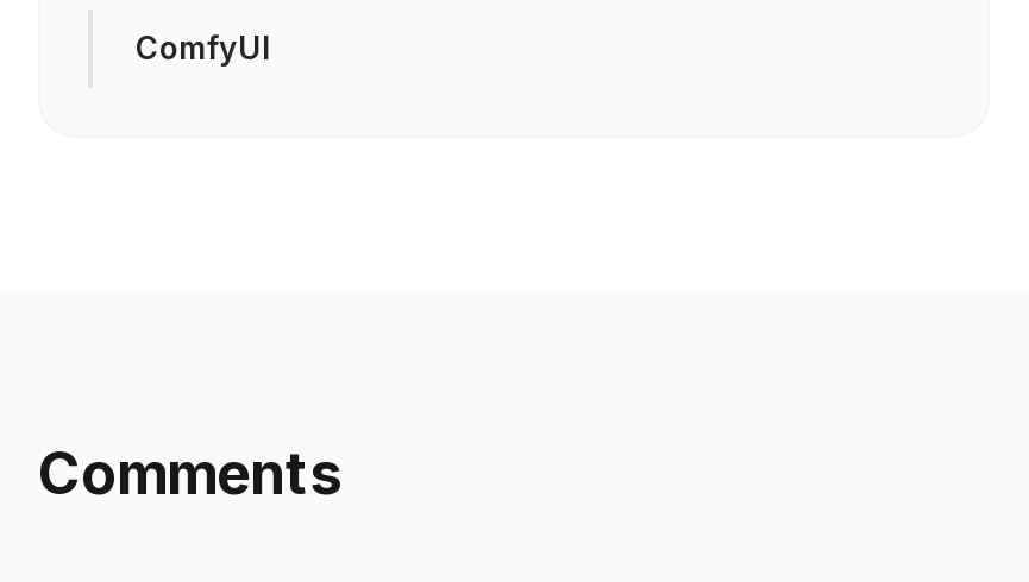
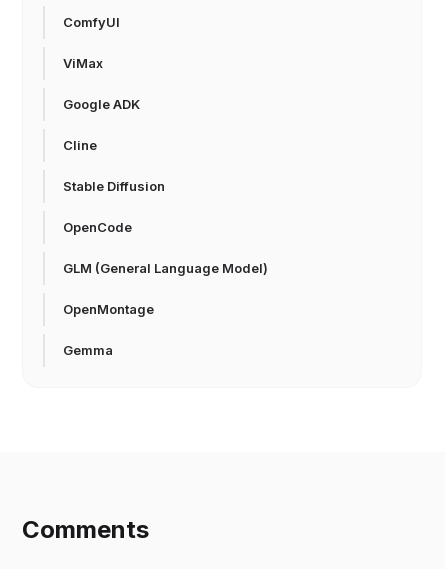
+ ViMax
+ Google ADK
+ Cline
+ Stable Diffusion
+ OpenCode
+ GLM (General Language Model)
+ OpenMontage
+ Gemma
